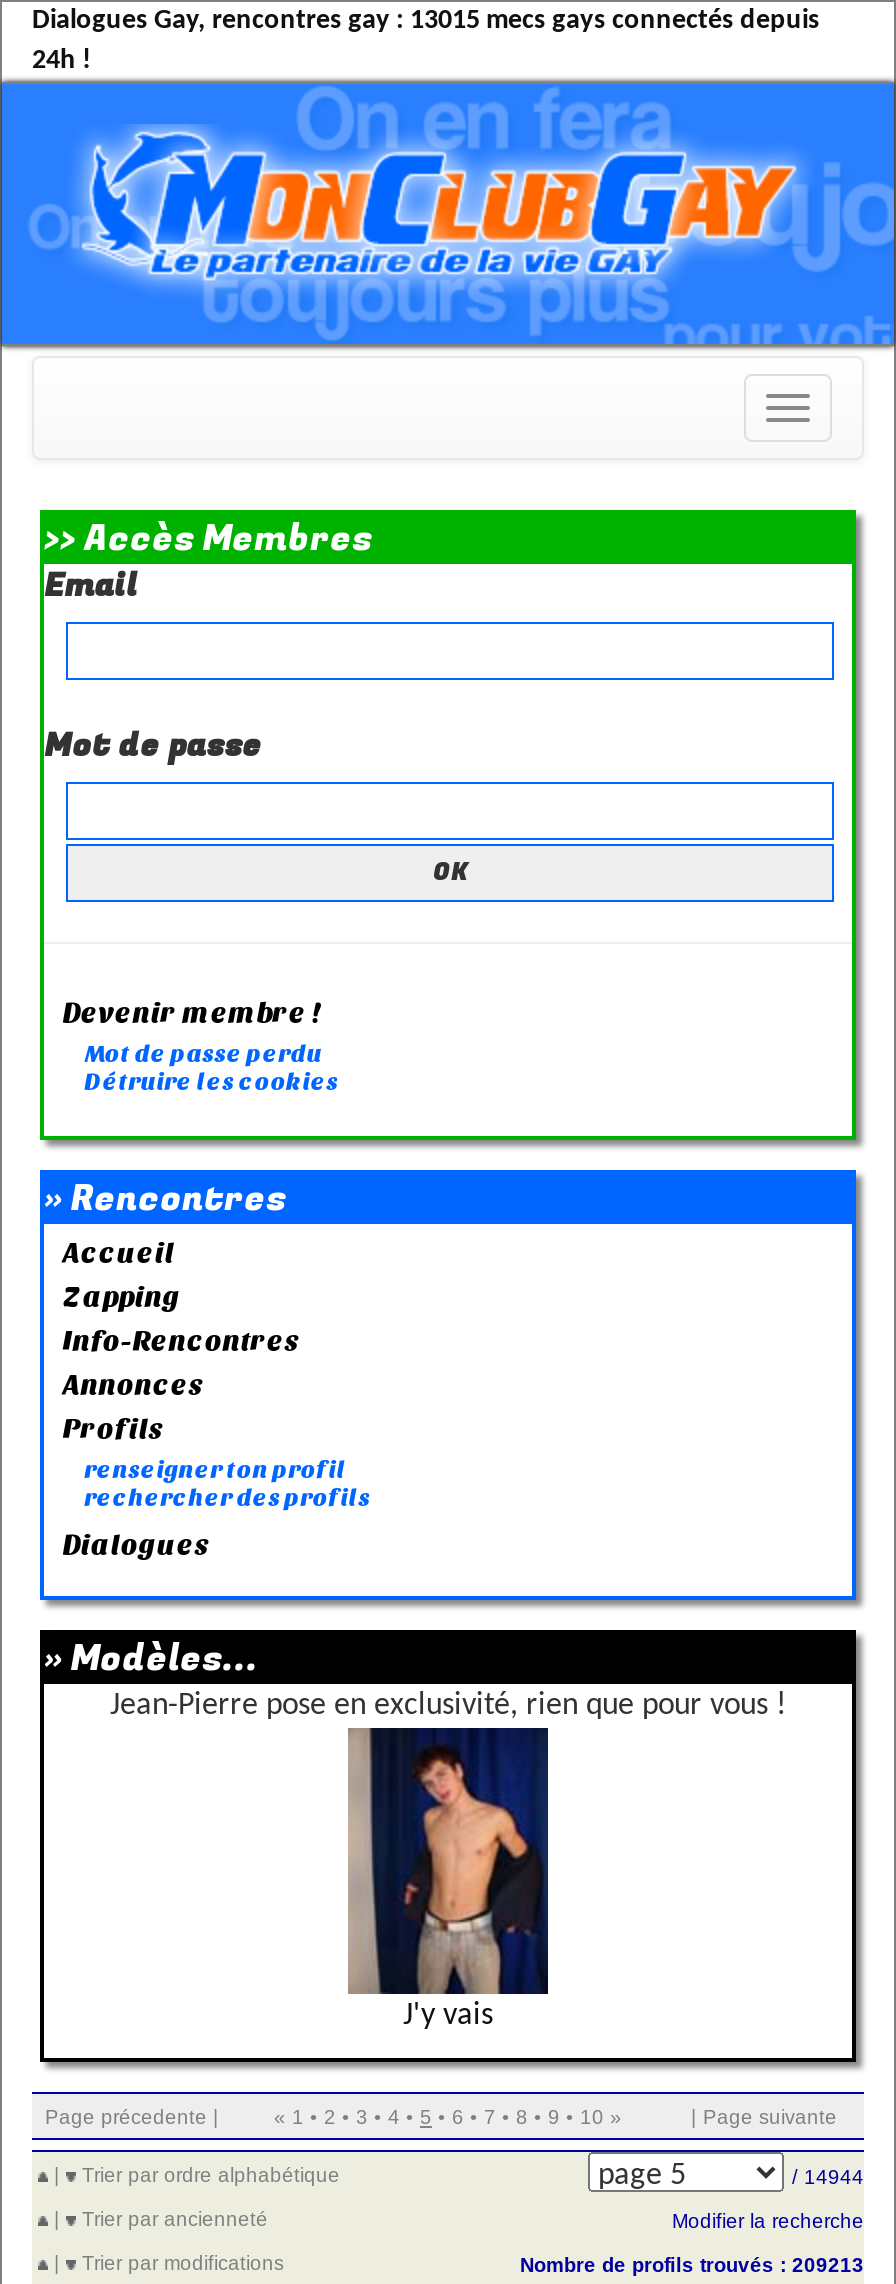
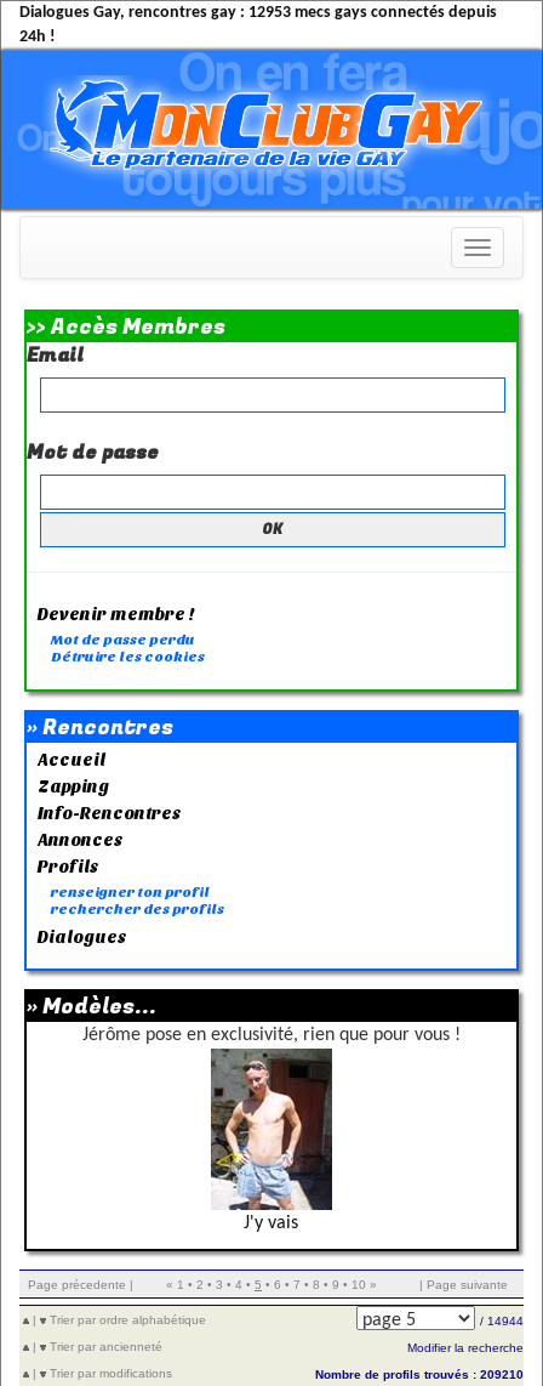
- Dialogues Gay, rencontres gay : 13015 mecs gays connectés depuis
+ Dialogues Gay, rencontres gay : 12953 mecs gays connectés depuis

- Jean-Pierre pose en exclusivité, rien que pour vous !
+ Jérôme pose en exclusivité, rien que pour vous !

- [image]
+ [image]

- Nombre de profils trouvés : 209213
+ Nombre de profils trouvés : 209210
